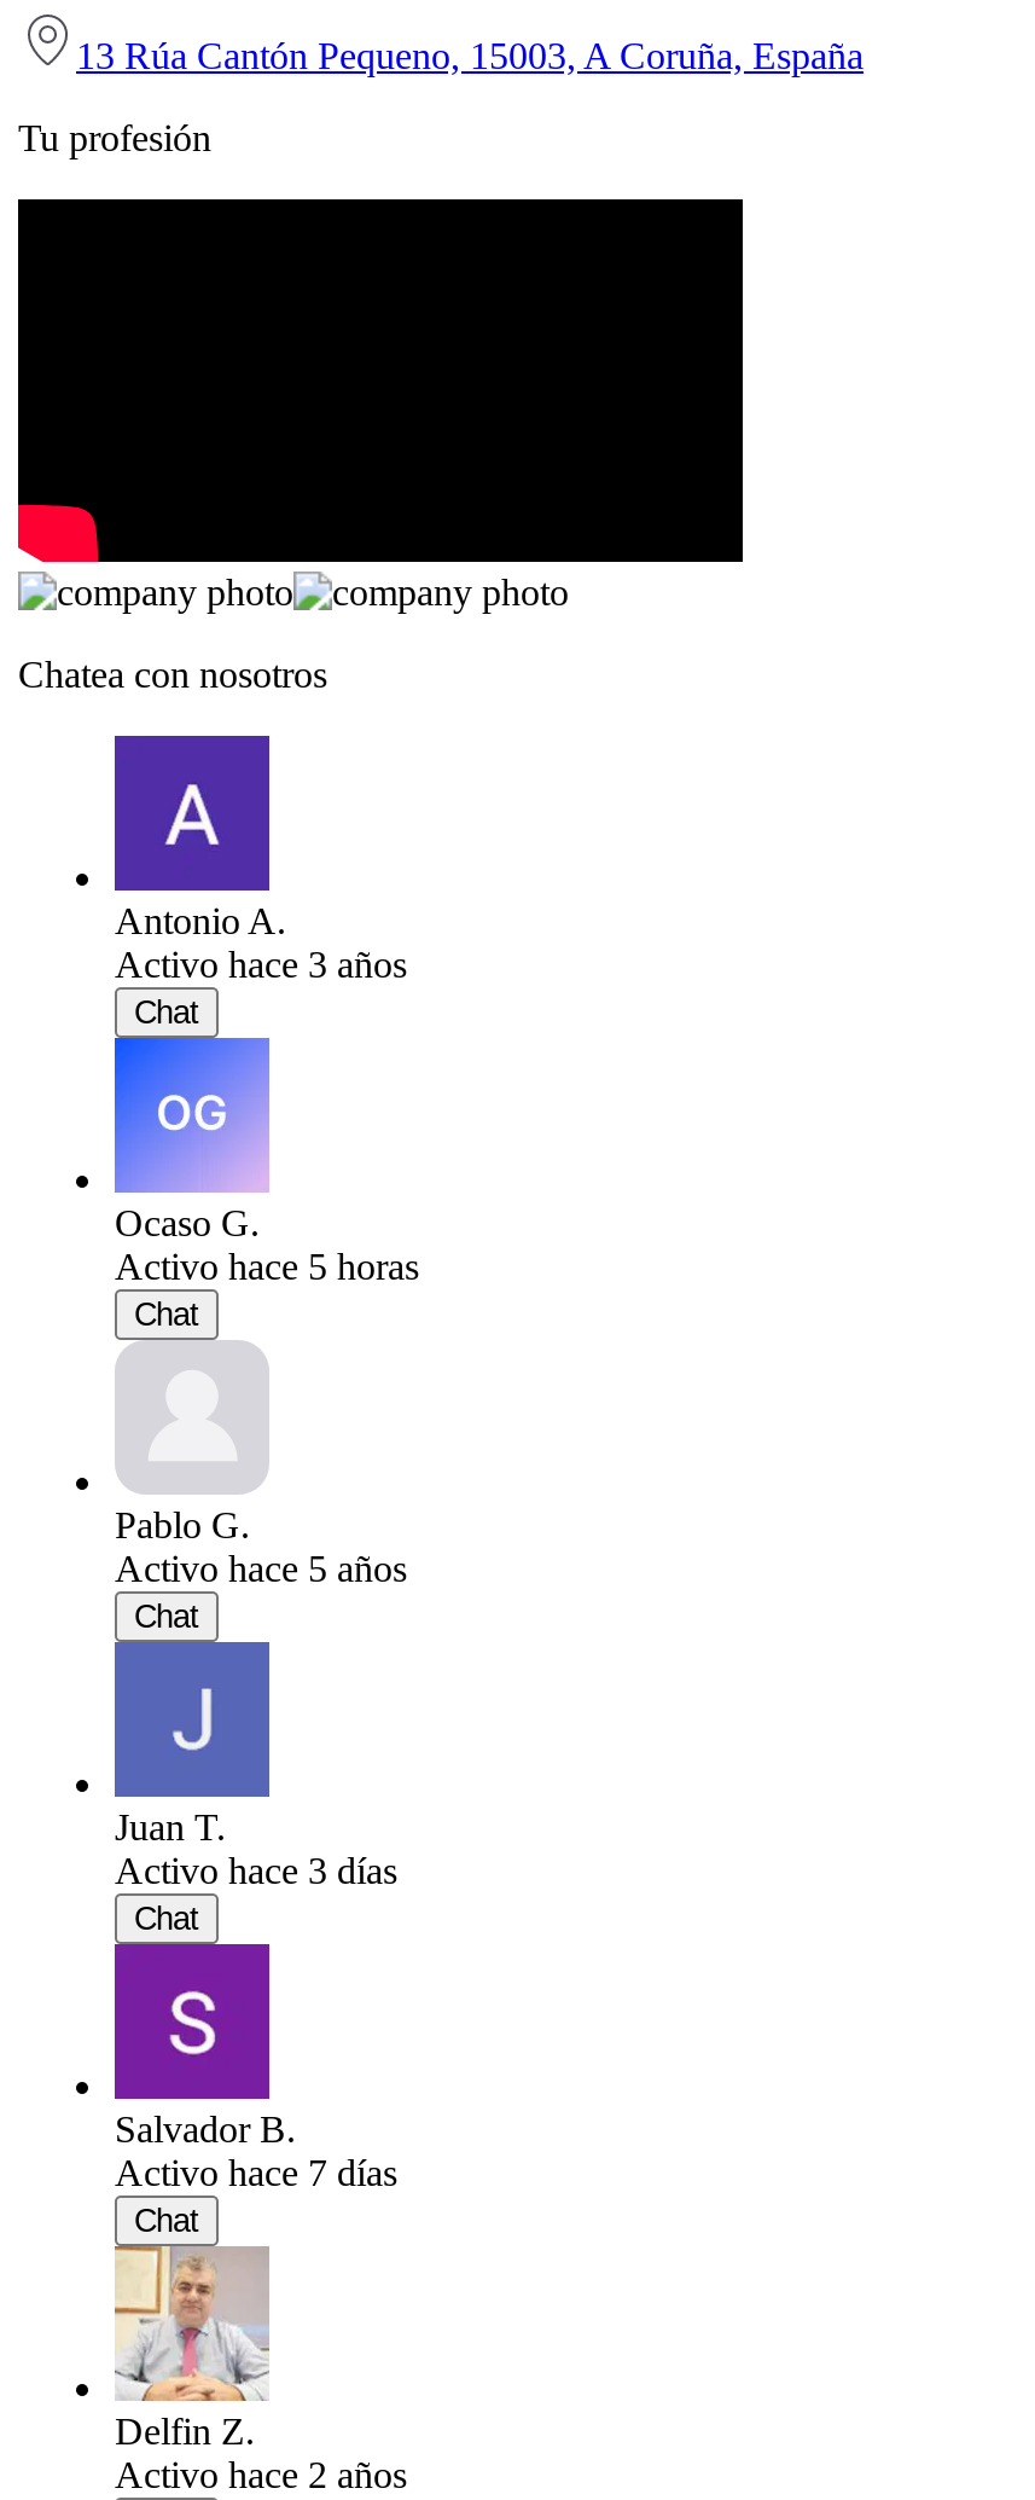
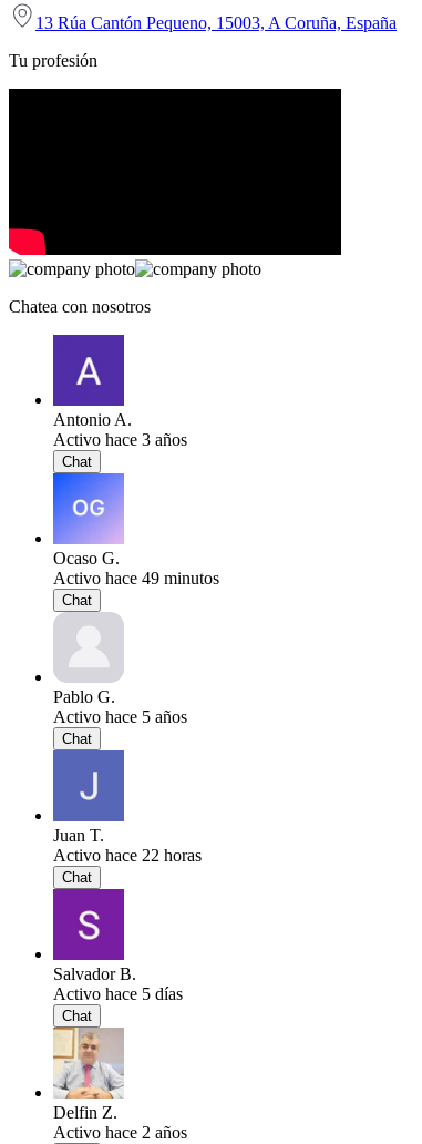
- Activo hace 5 horas
+ Activo hace 49 minutos

- Activo hace 3 días
+ Activo hace 22 horas

- Activo hace 7 días
+ Activo hace 5 días
